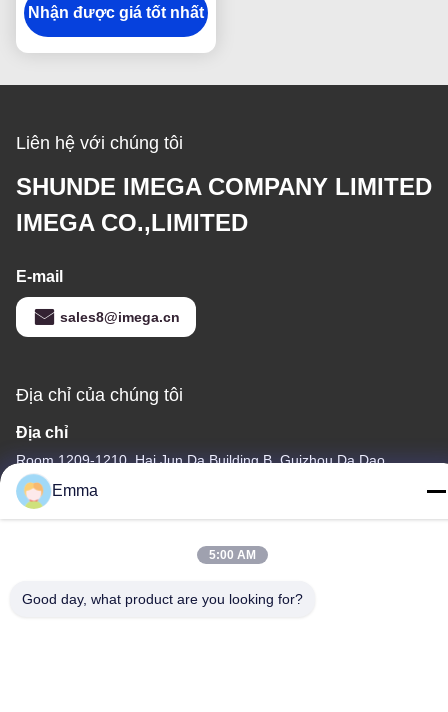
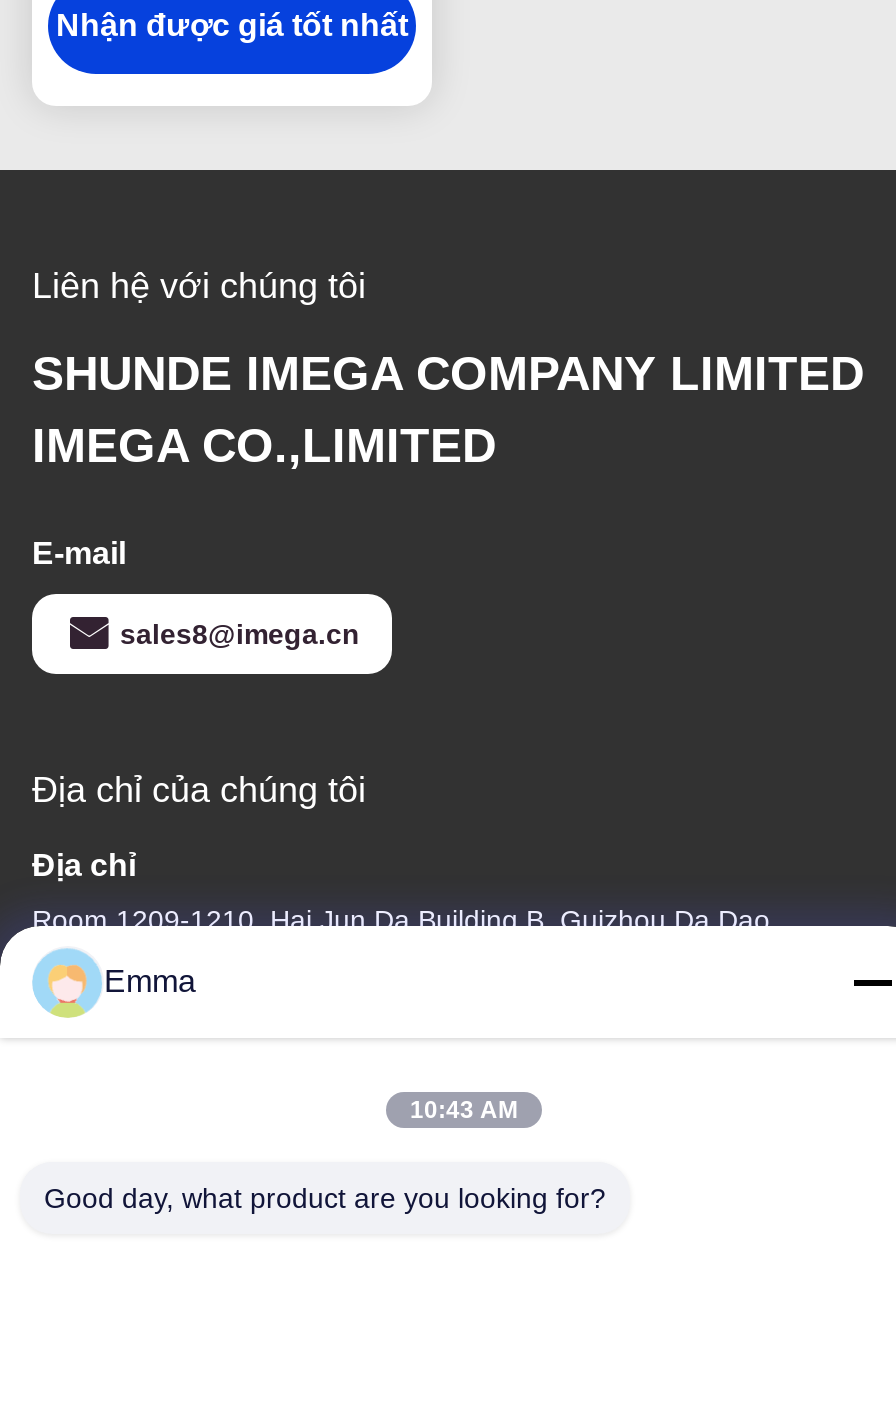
- 5:00 AM
+ 10:43 AM
